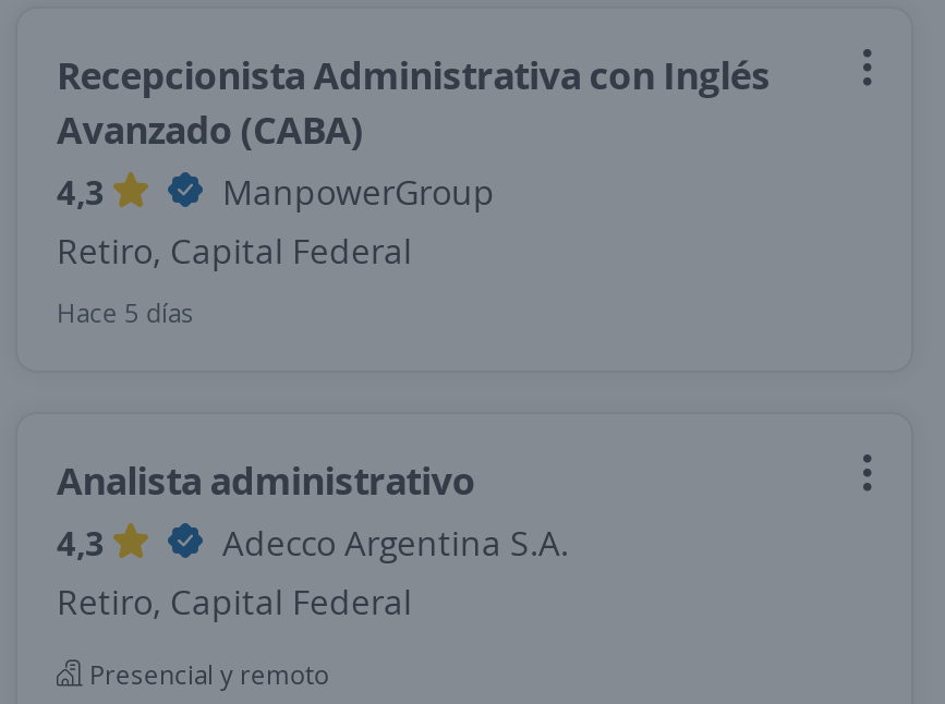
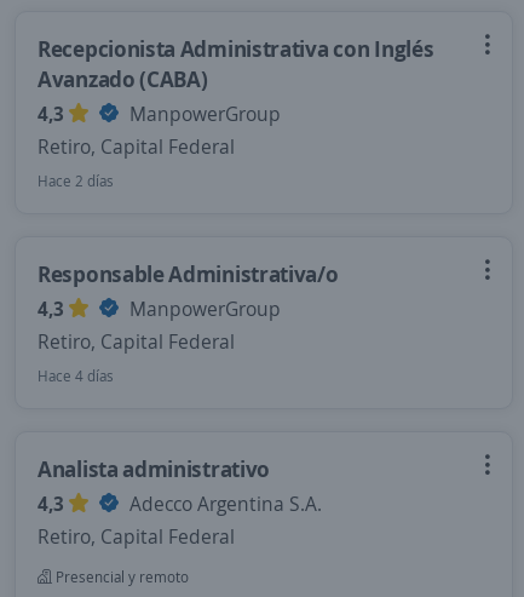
- Hace 5 días
+ Hace 2 días
+ Responsable Administrativa/o
+ 4,3
+ ManpowerGroup
+ Retiro, Capital Federal
+ Hace 4 días
